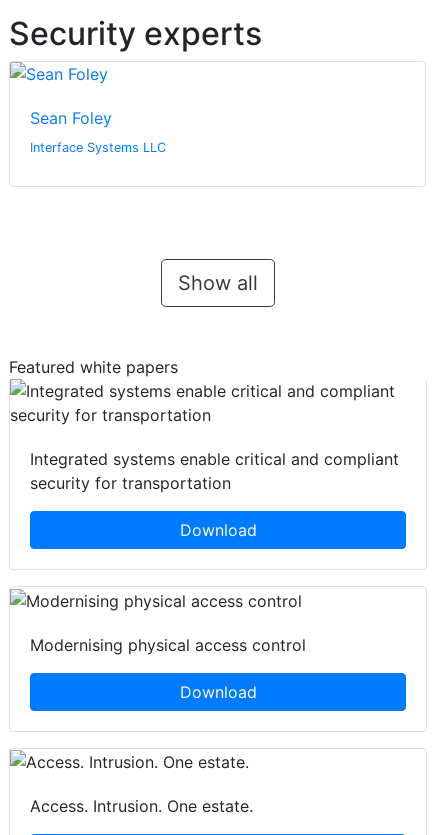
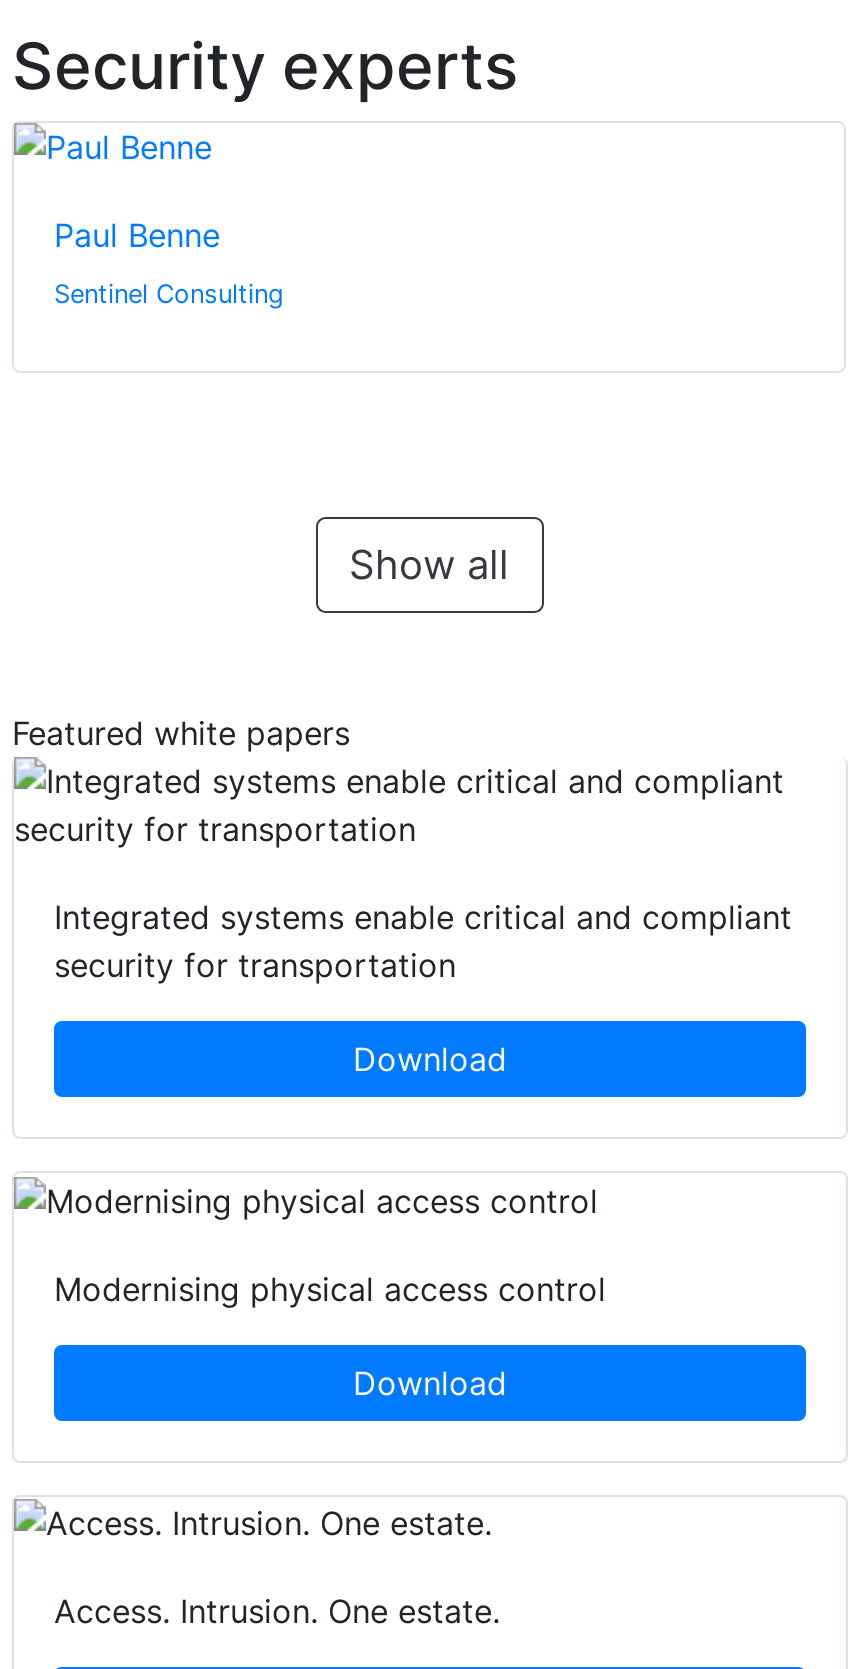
- Sean Foley
+ Paul Benne

- Interface Systems LLC
+ Sentinel Consulting
